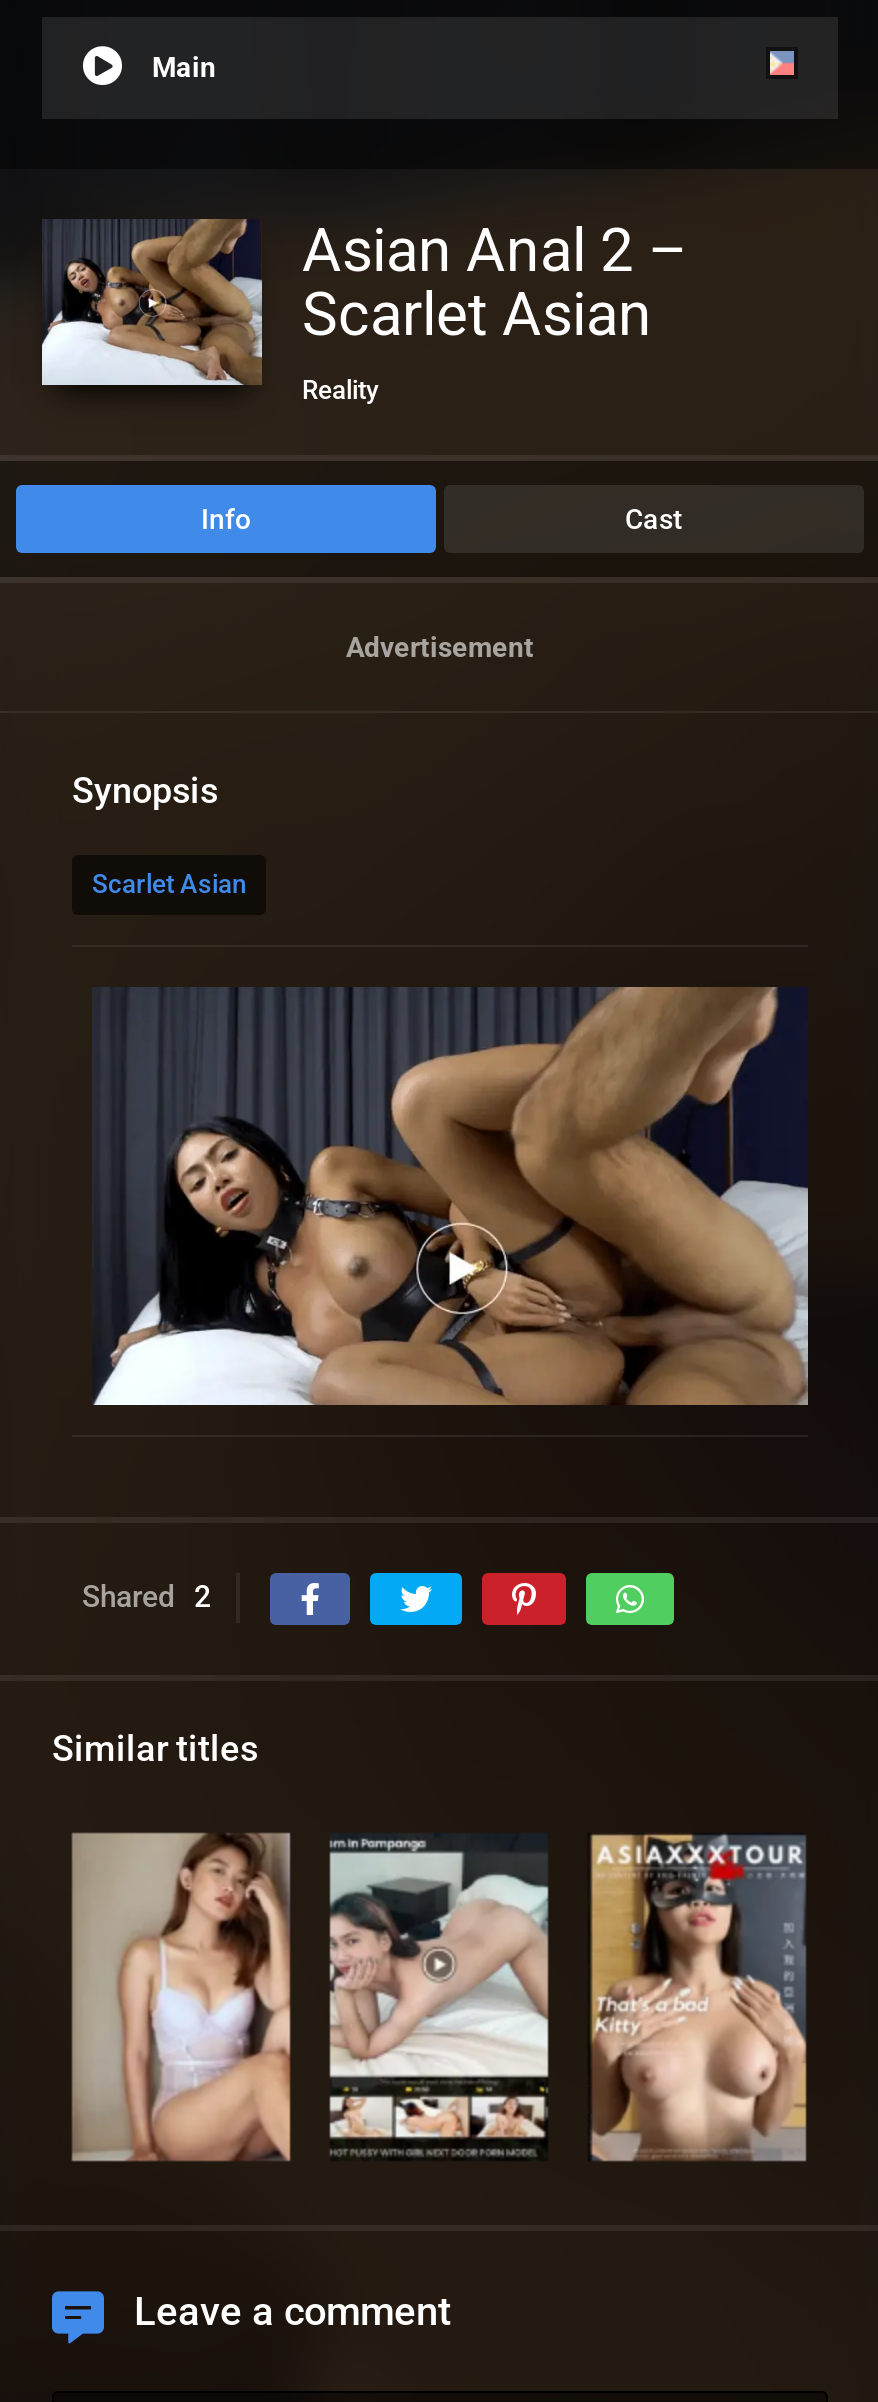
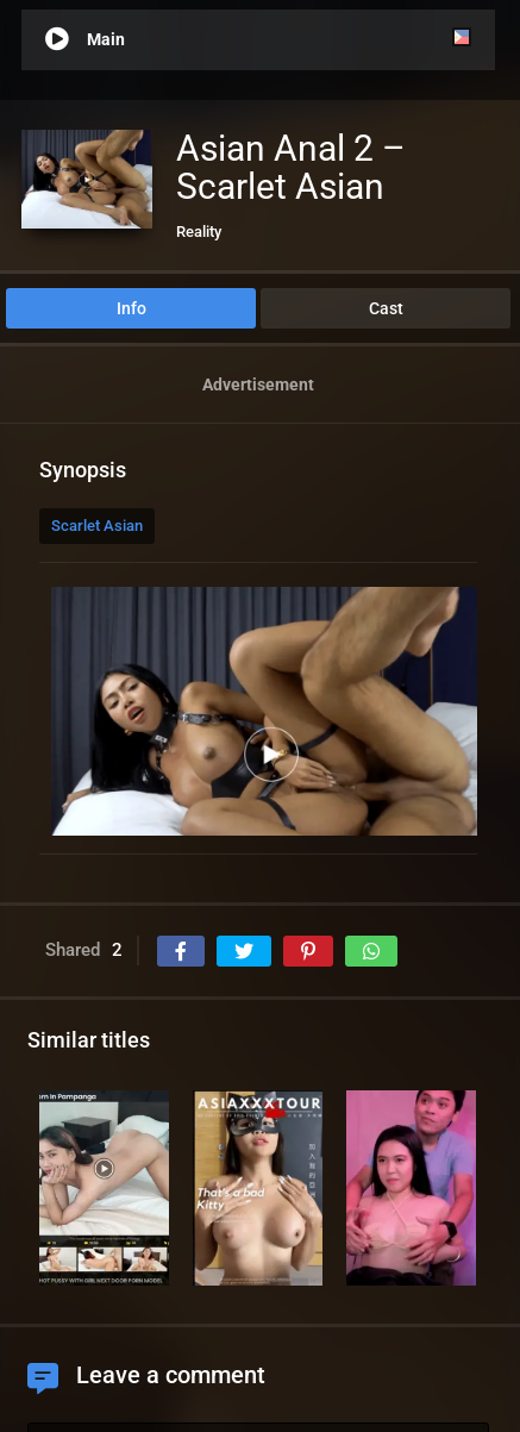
- [image]
+ [image]

- [image]
+ [image]

- [image]
+ [image]
